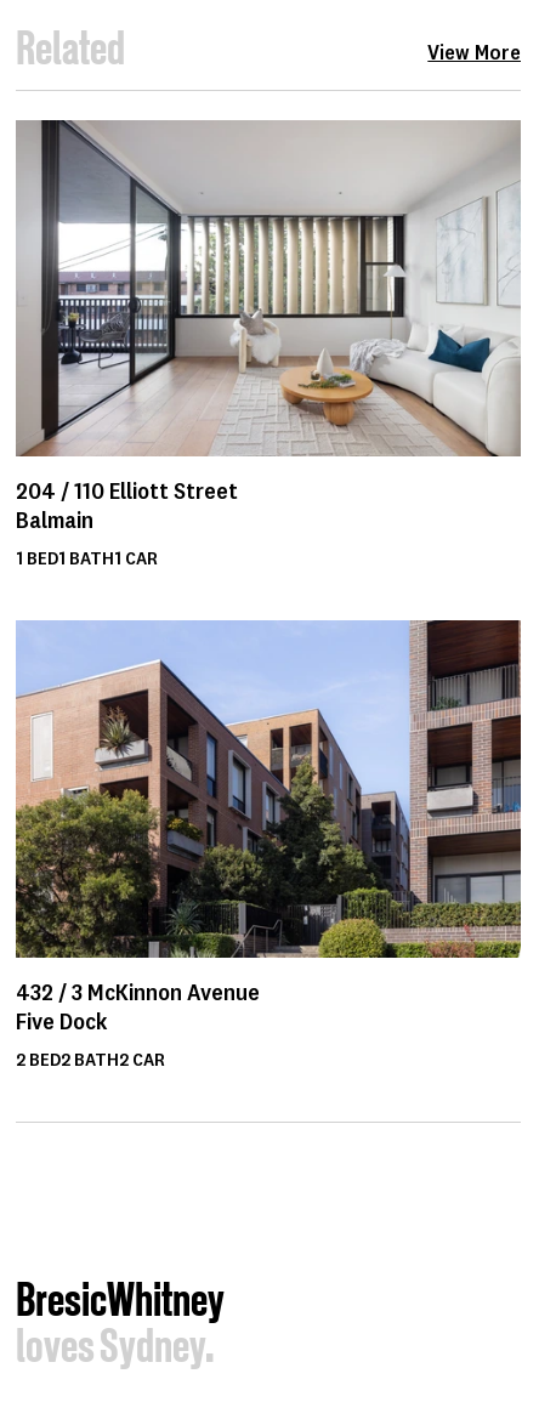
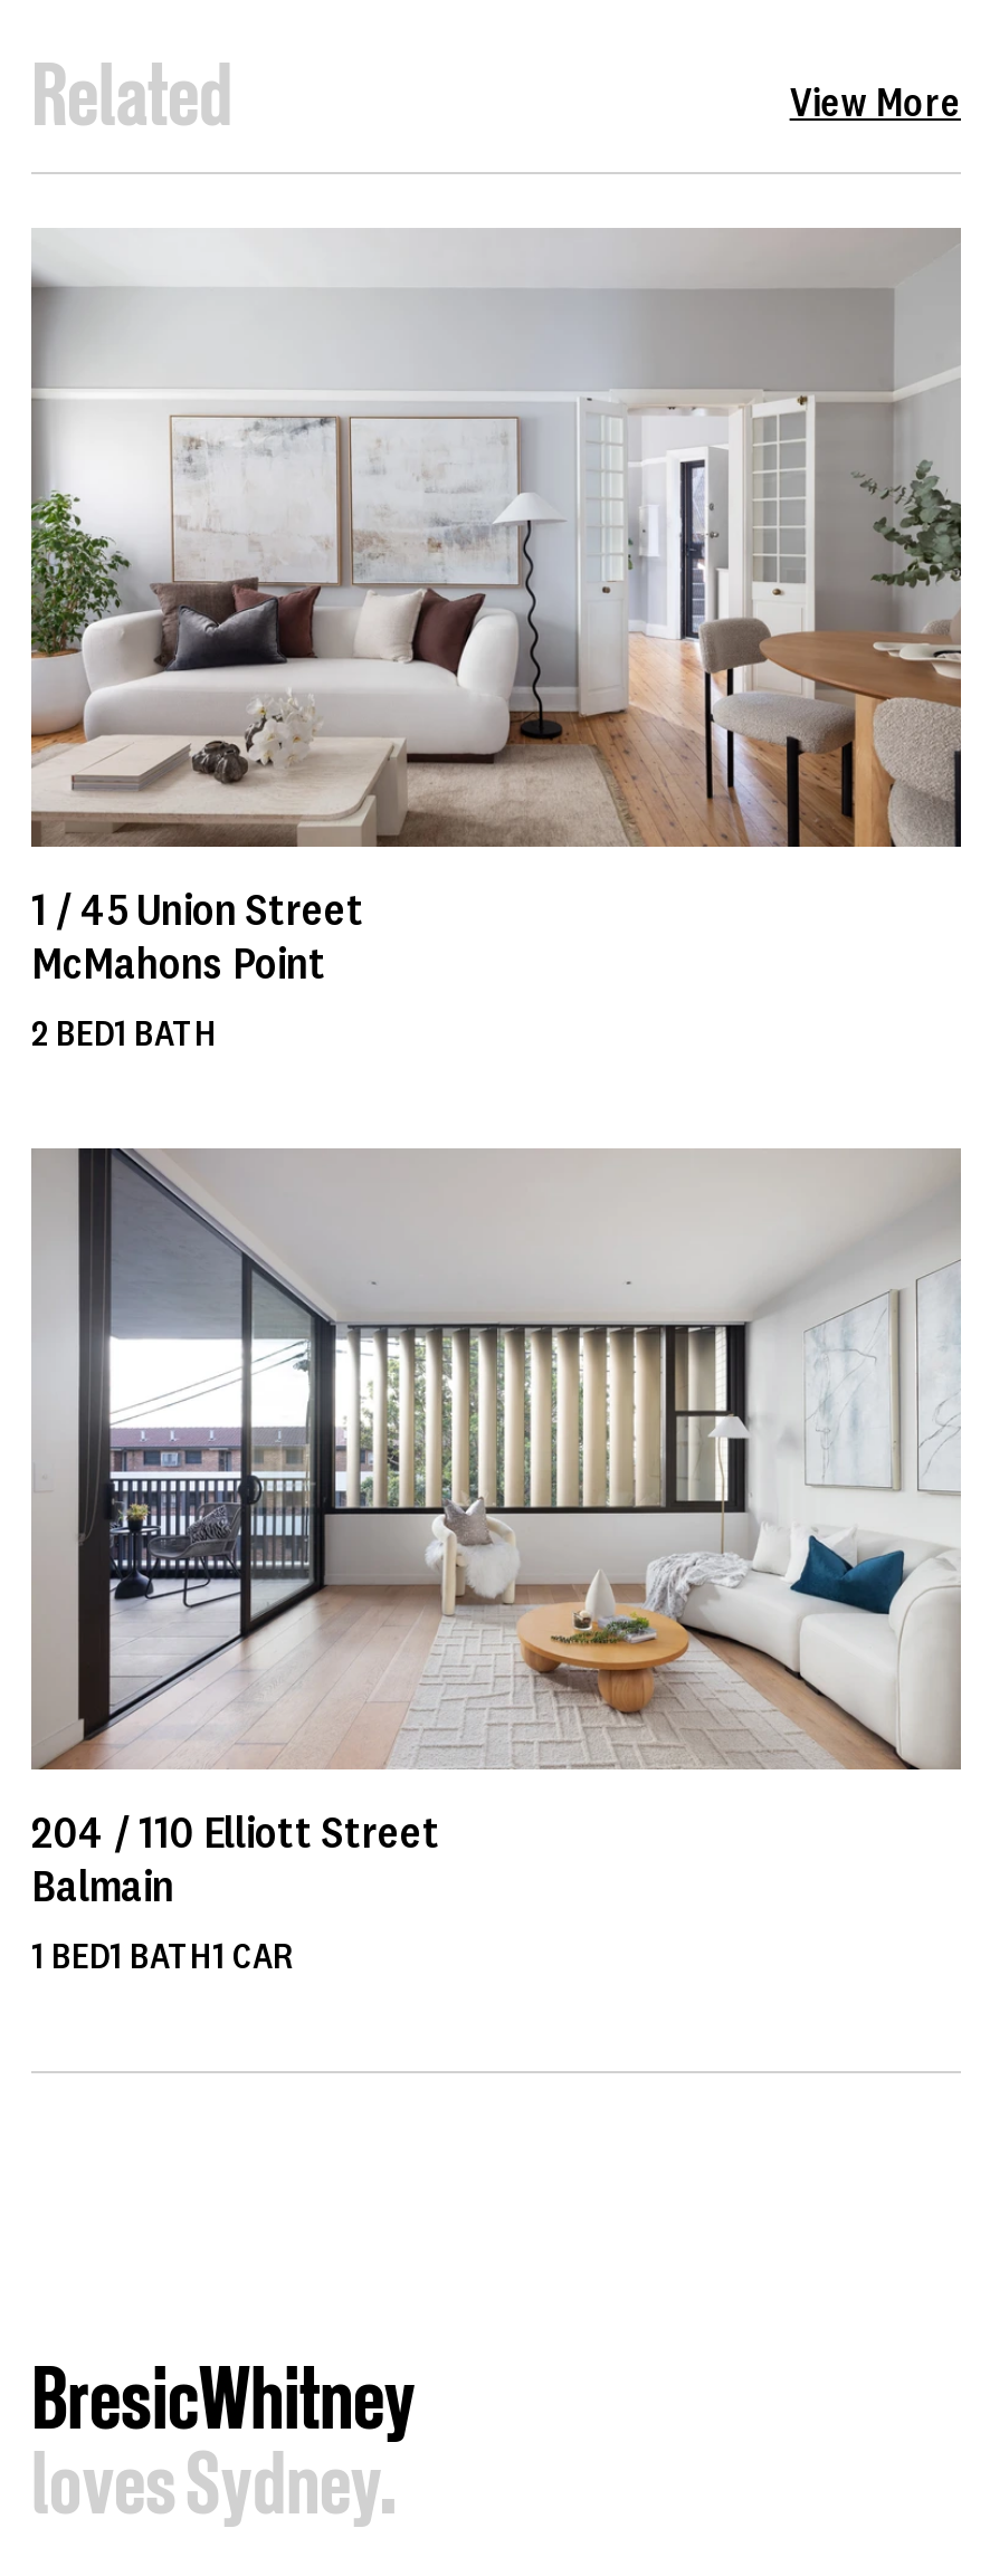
+ [image]
+ 1 / 45 Union Street
+ McMahons Point
+ 2 BED 1 BATH

moved down: [image] | 204 / 110 Elliott Street | Balmain | 1 BED 1 BATH 1 CAR

- [image]
- 432 /3 McKinnon Avenue
- Five Dock
- 2 BED2 BATH2 CAR
